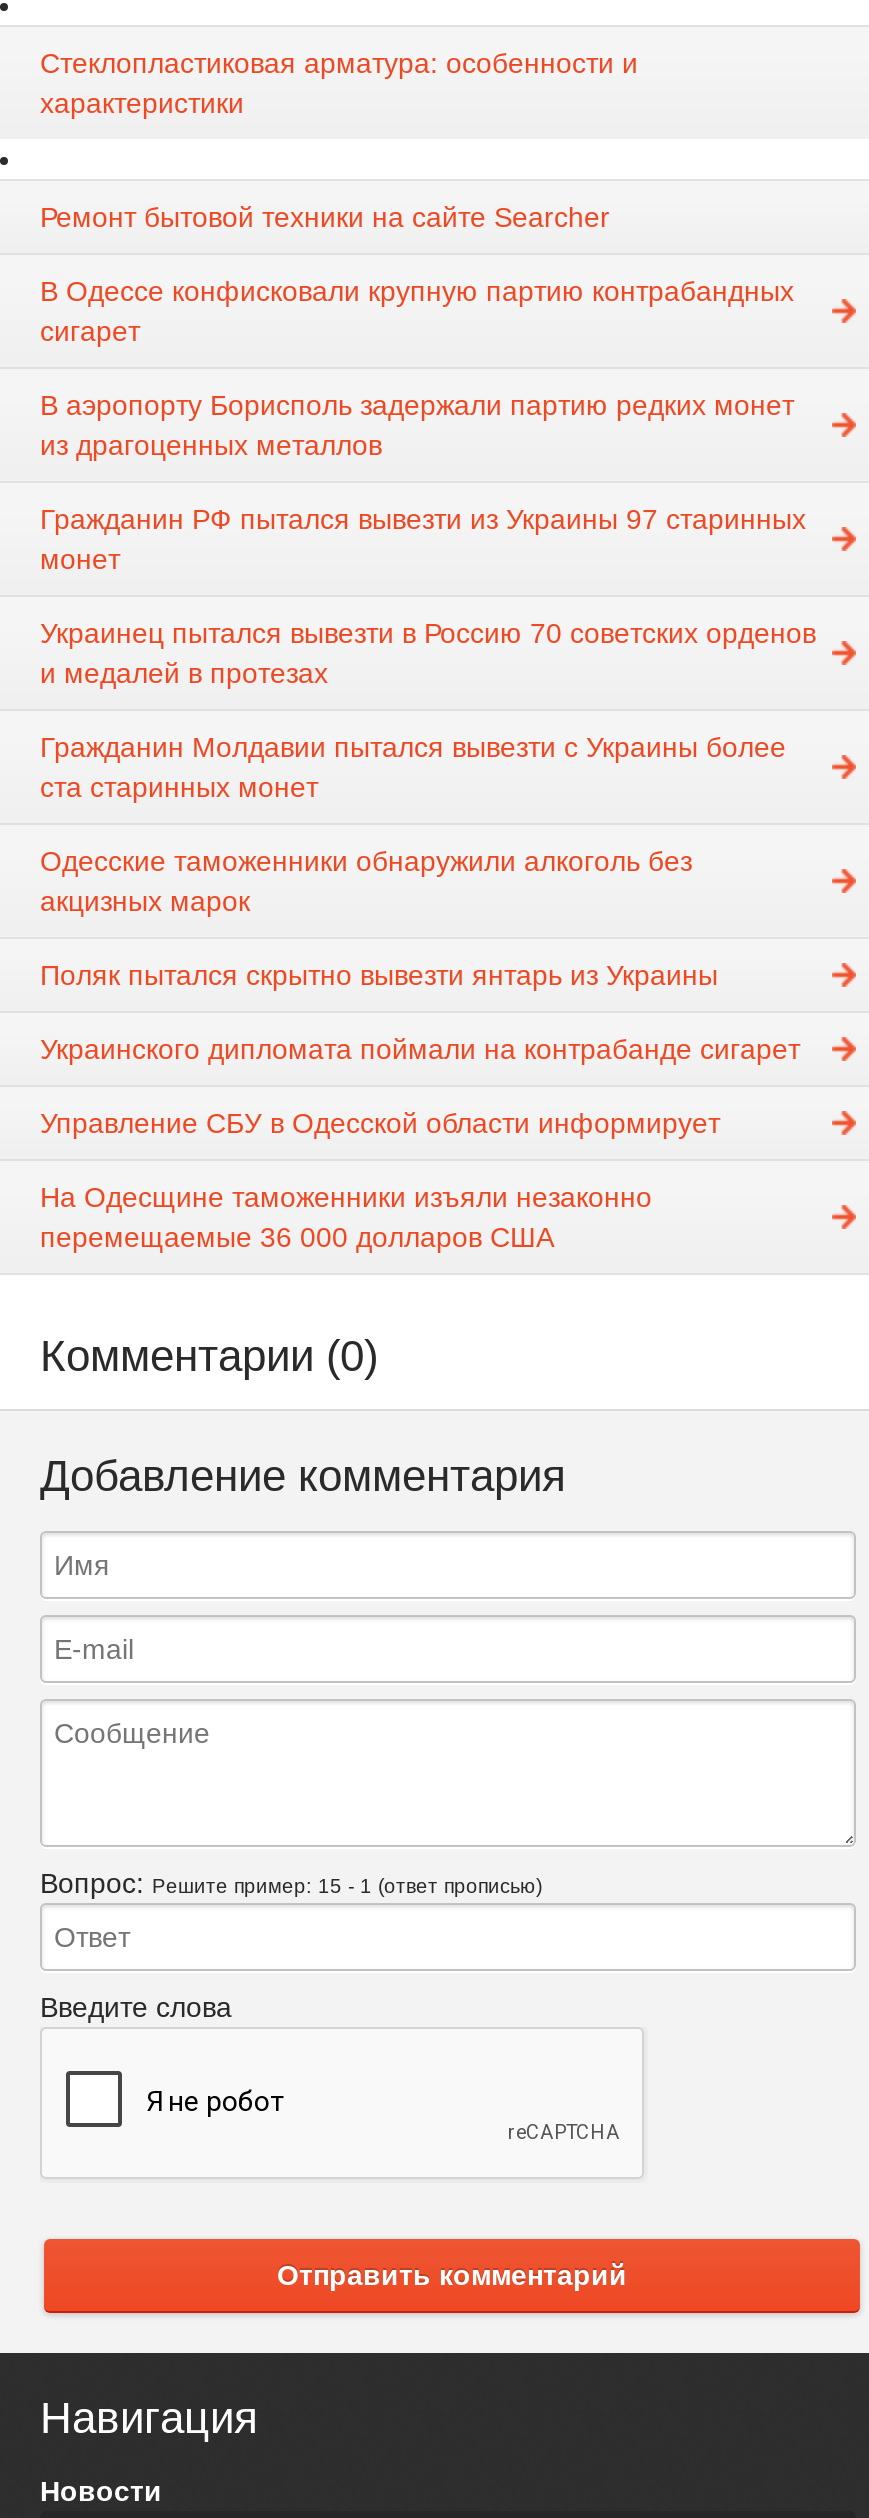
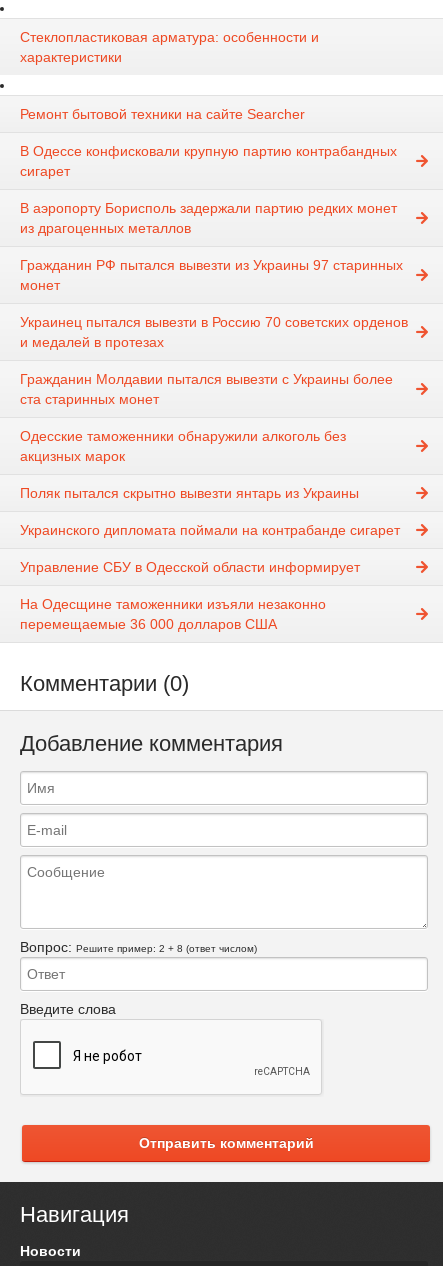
- Вопрос: Решите пример: 15 - 1 (ответ прописью)
+ Вопрос: Решите пример: 2 + 8 (ответ числом)
